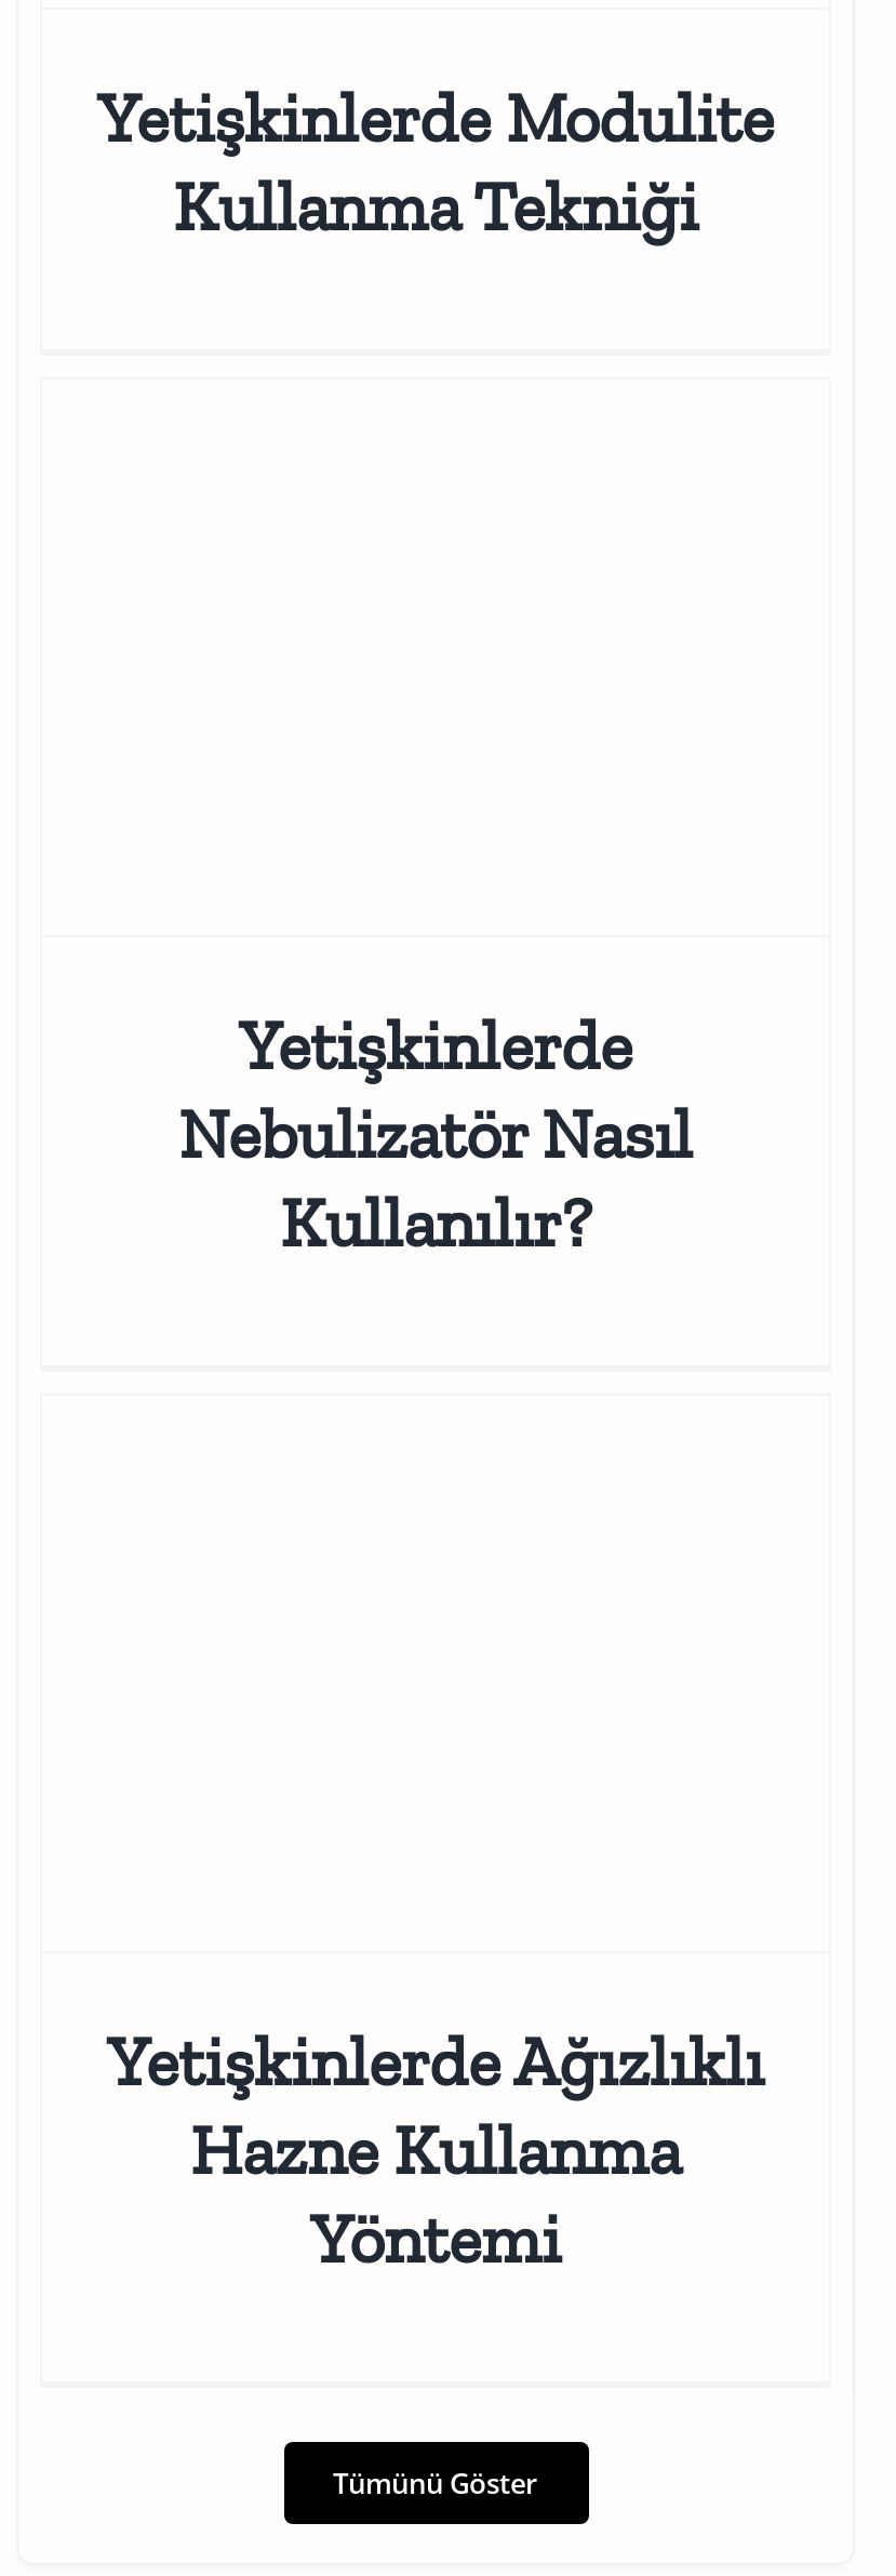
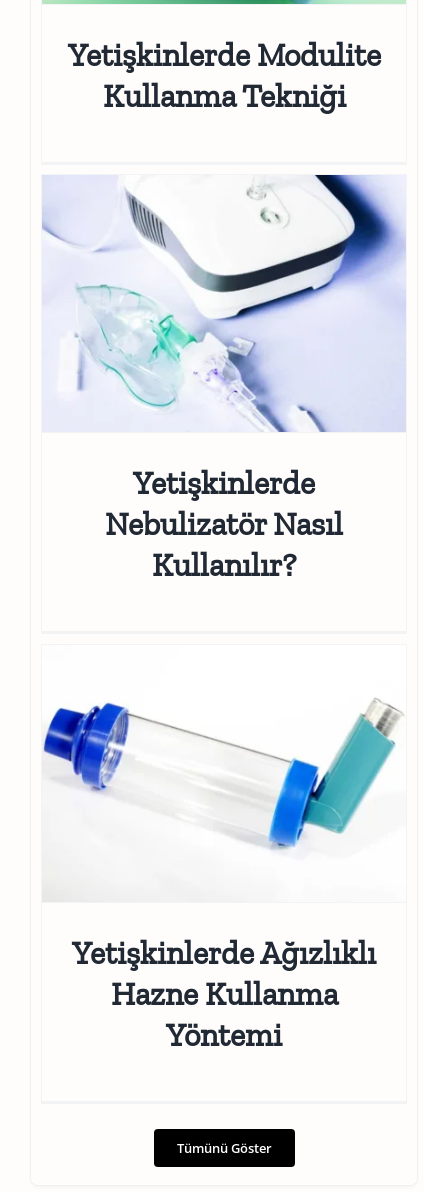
+ [image]

+ [image]
